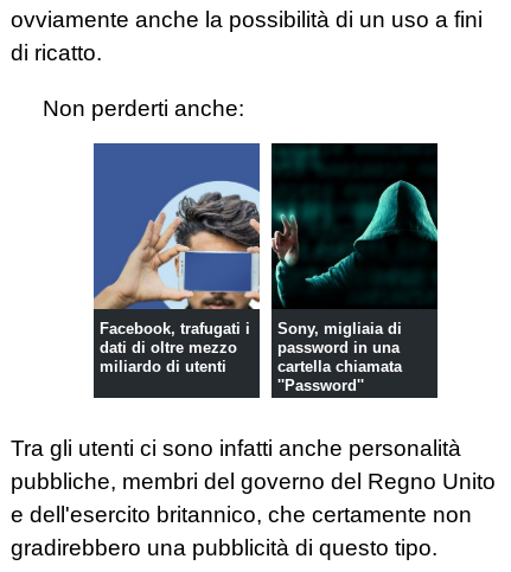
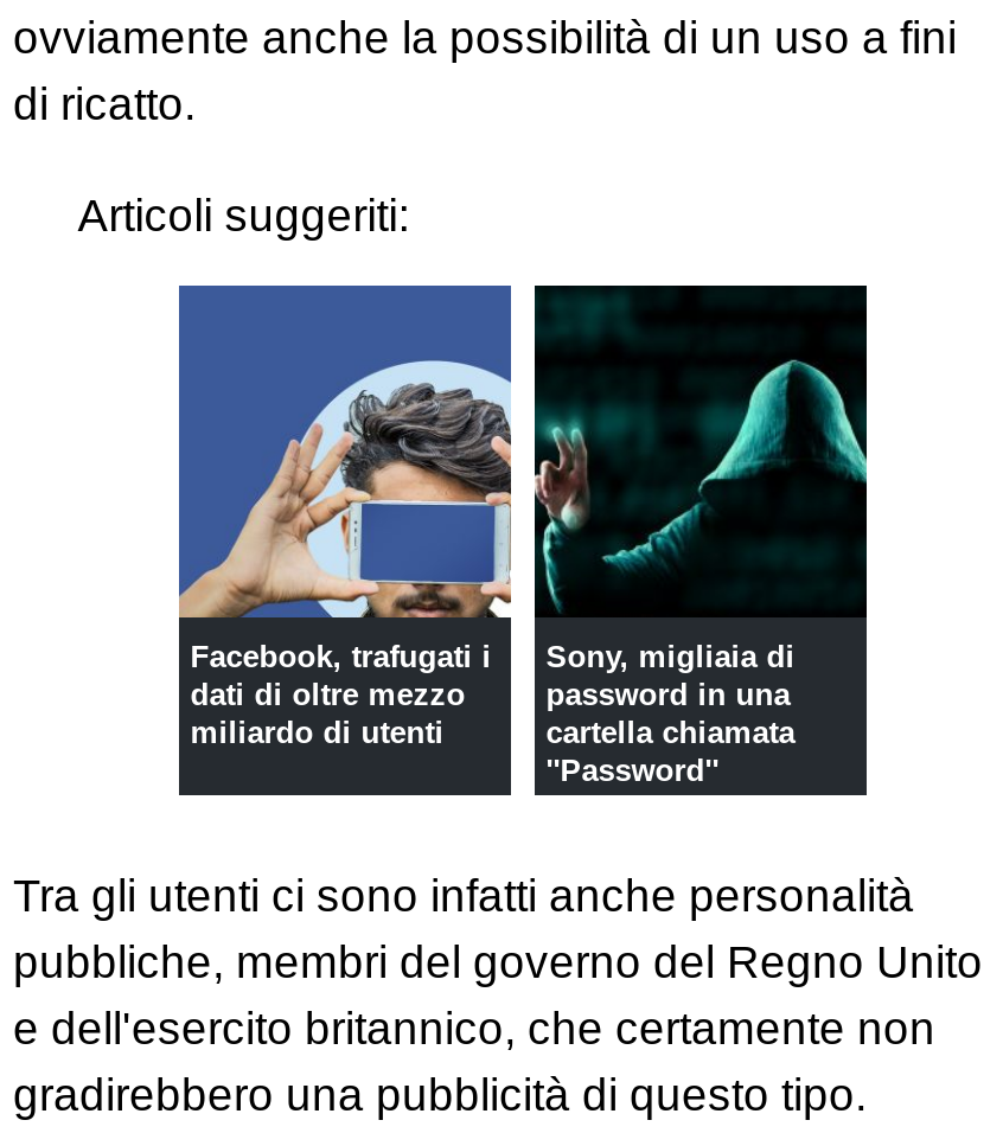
- Non perderti anche:
+ Articoli suggeriti:
